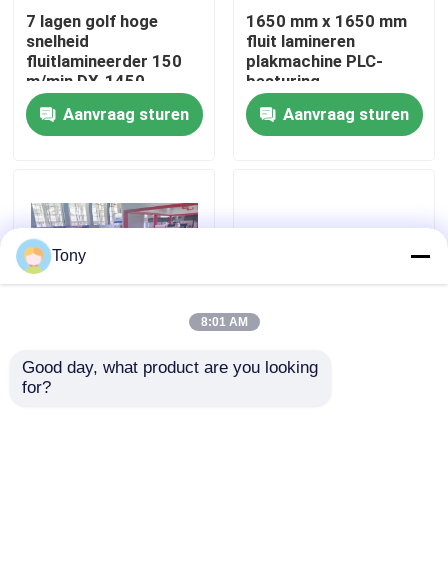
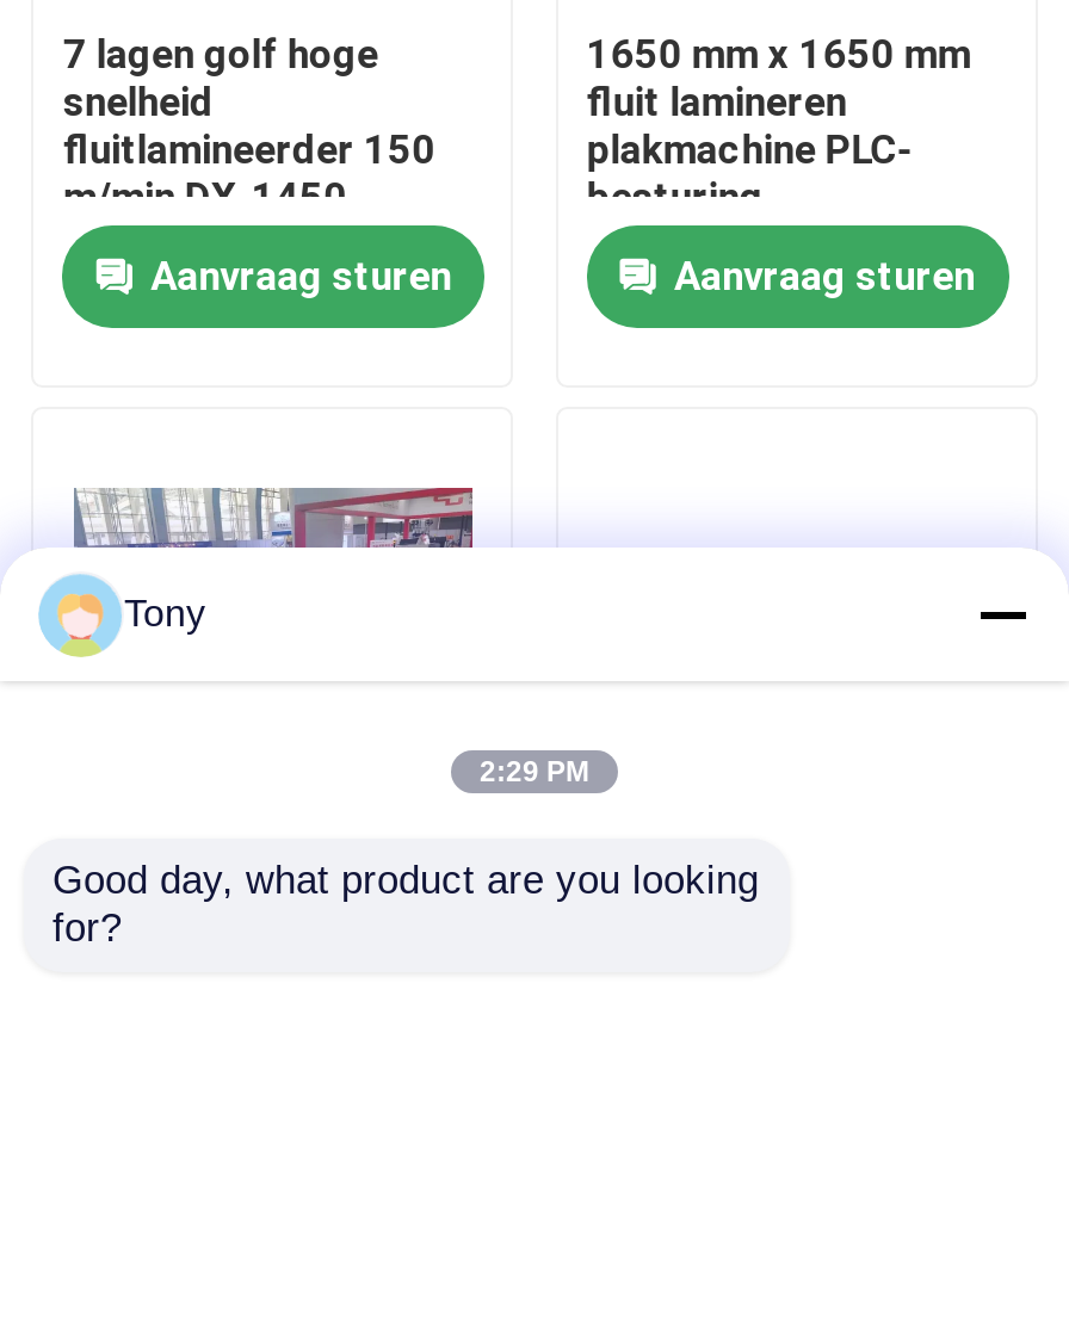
- 8:01 AM
+ 2:29 PM
